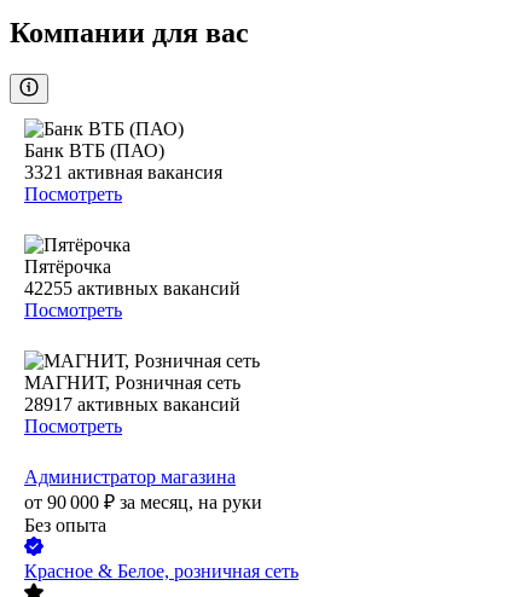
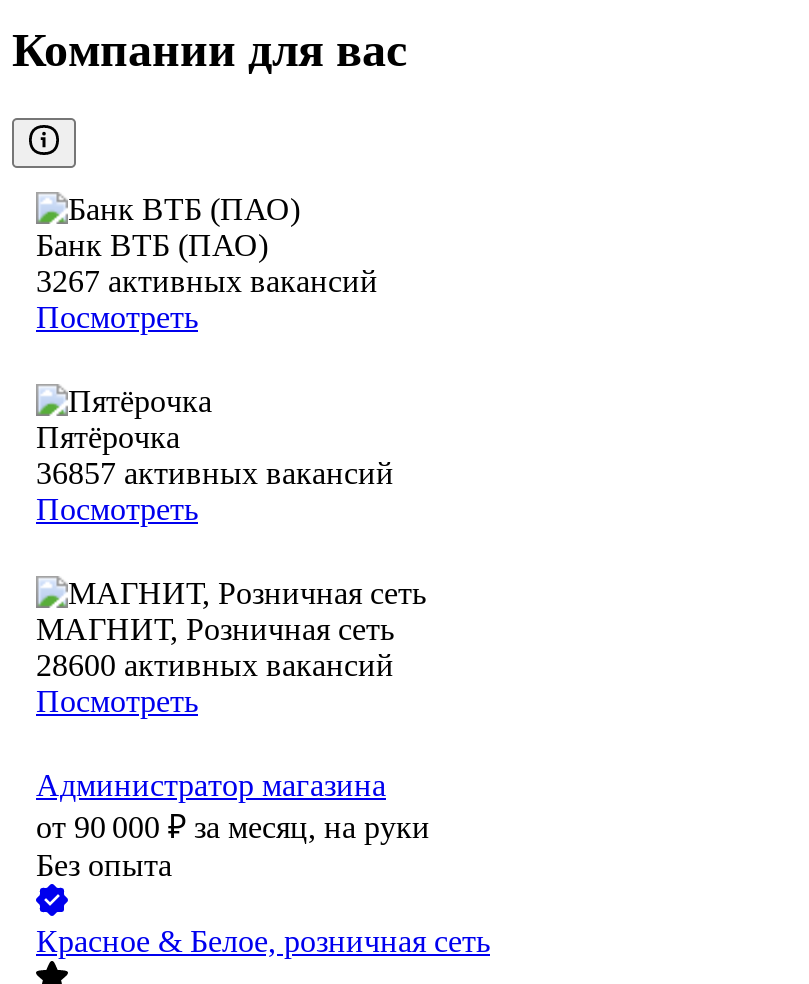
- 3321 активная вакансия
+ 3267 активных вакансий

- 42255 активных вакансий
+ 36857 активных вакансий

- 28917 активных вакансий
+ 28600 активных вакансий
